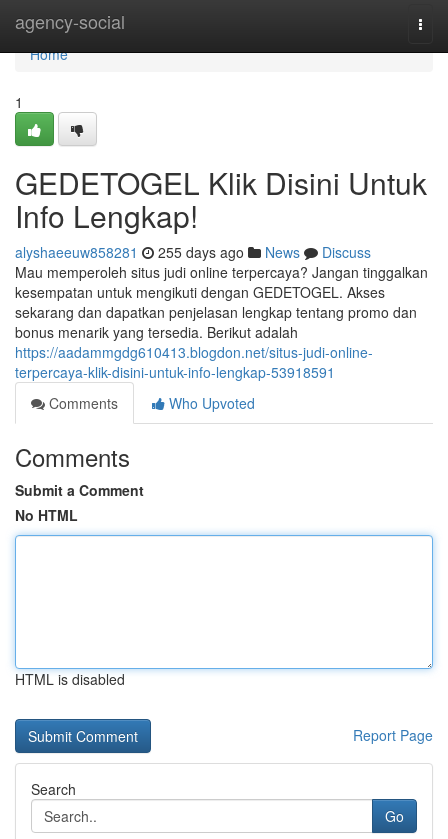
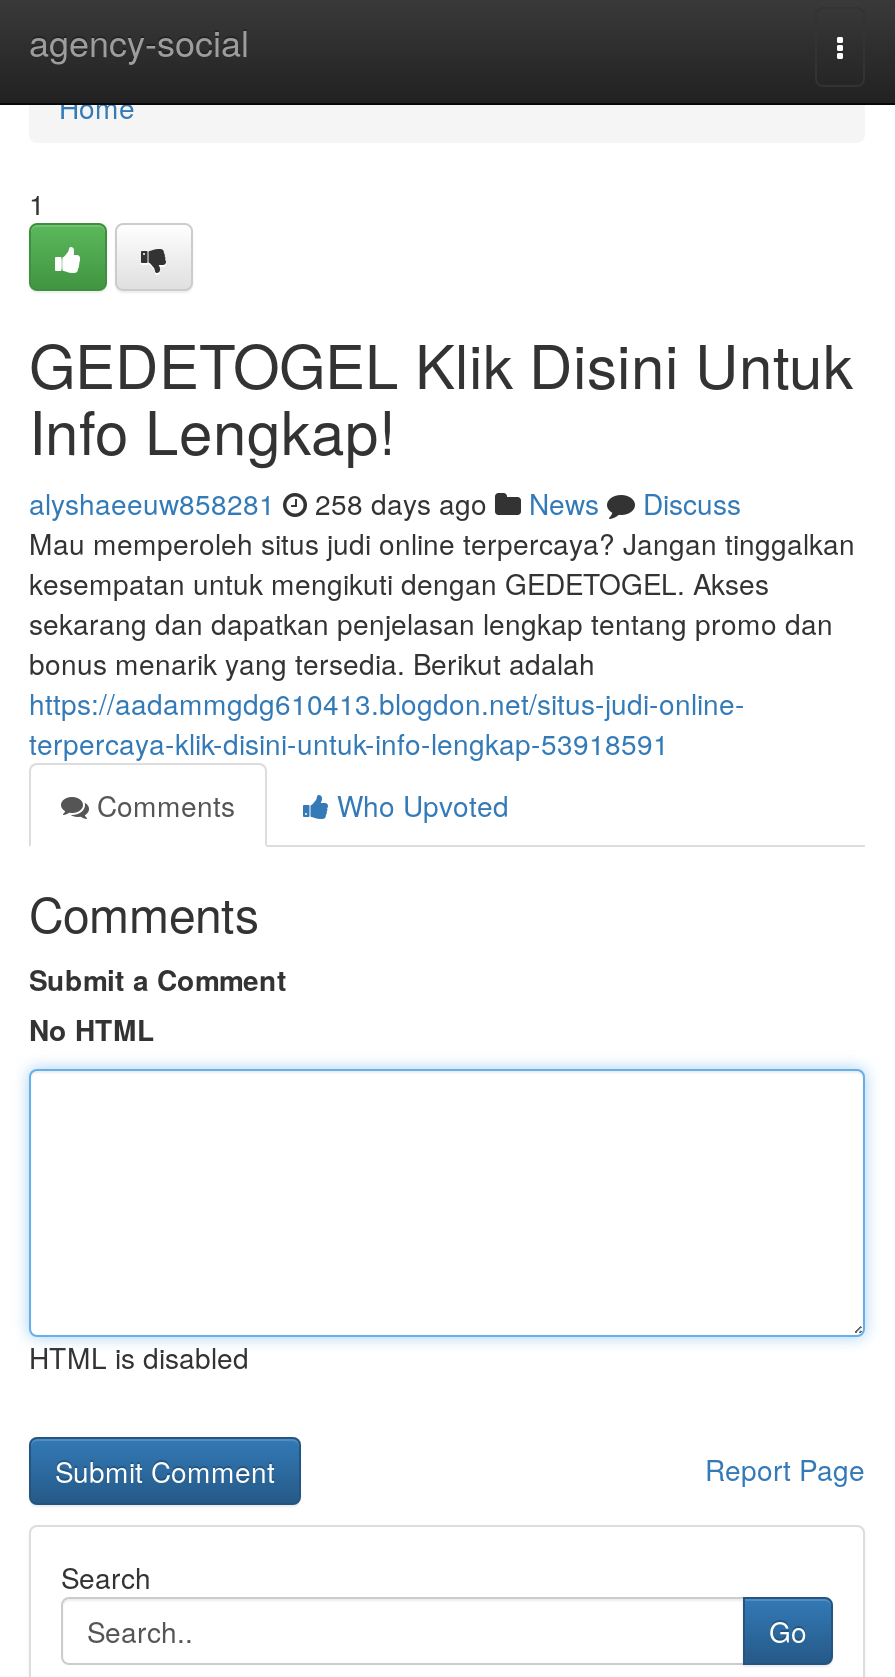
- alyshaeeuw858281 255 days ago News Discuss
+ alyshaeeuw858281 258 days ago News Discuss
